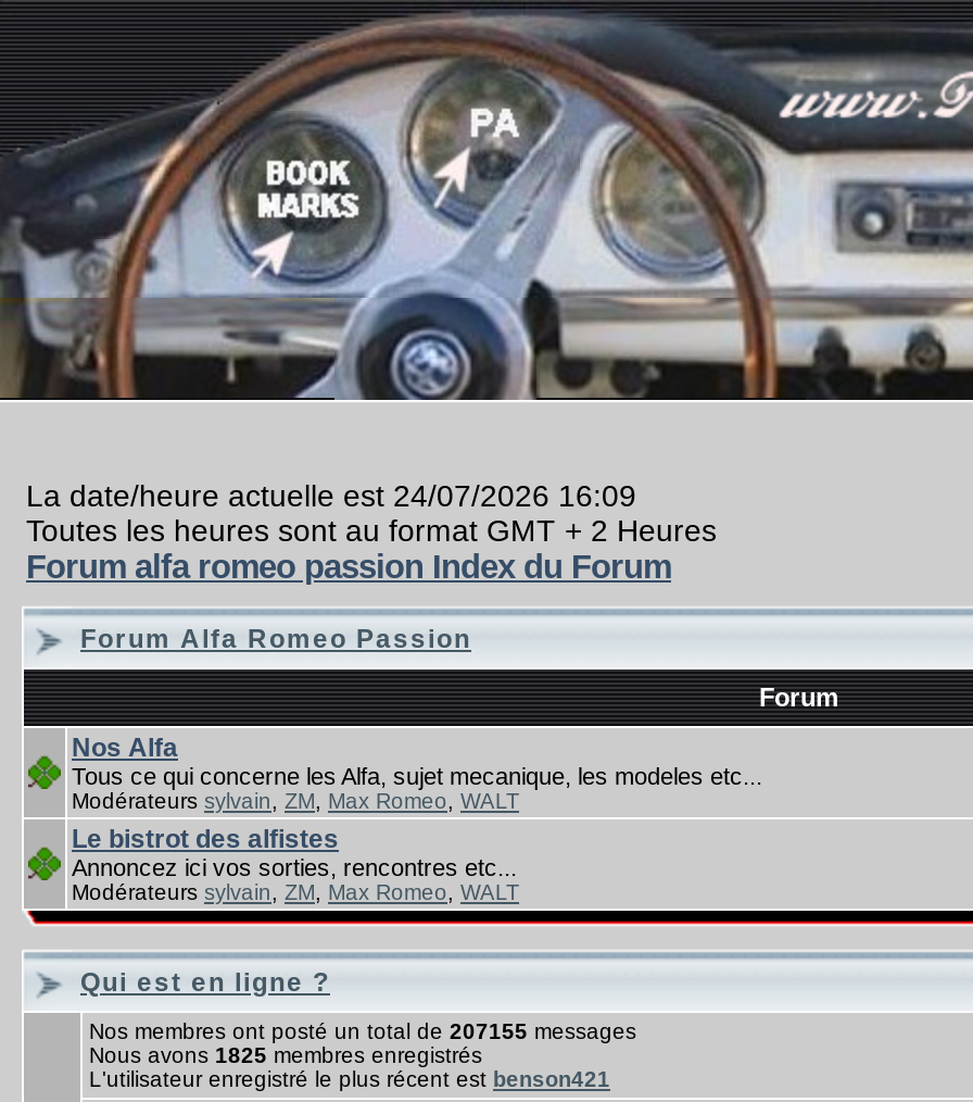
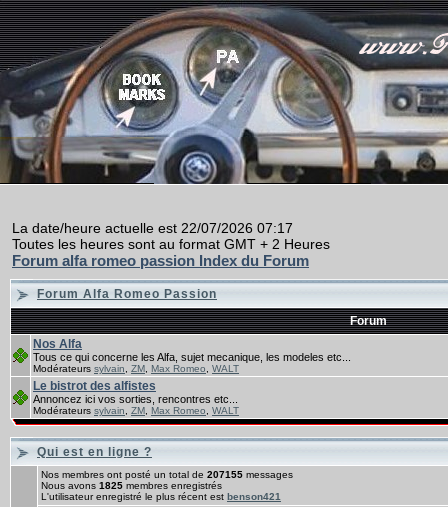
- La date/heure actuelle est 24/07/2026 16:09
+ La date/heure actuelle est 22/07/2026 07:17
